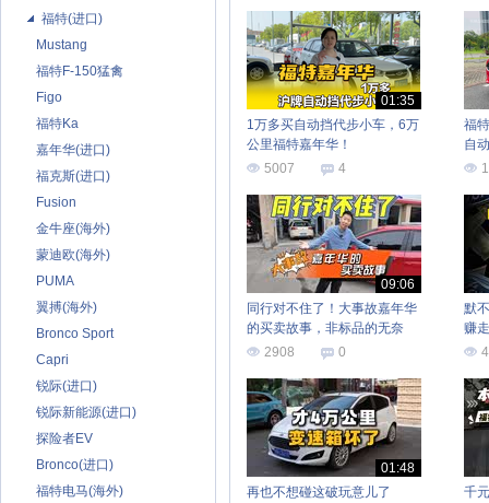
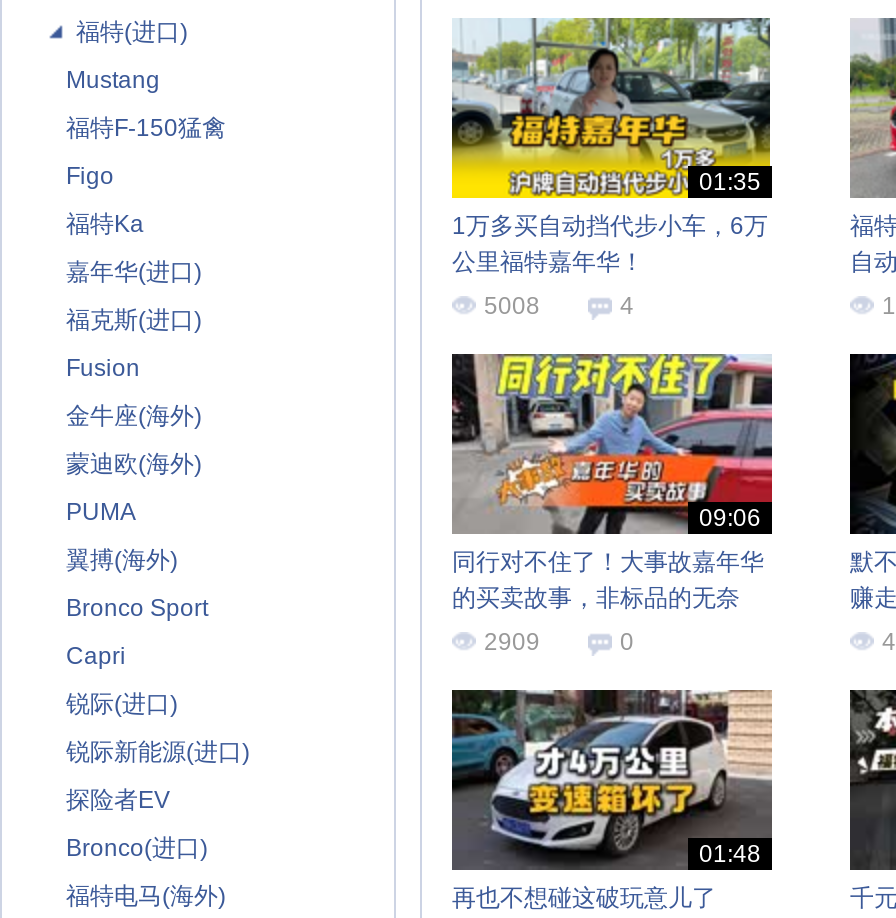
- 5007
+ 5008

- 2908
+ 2909
